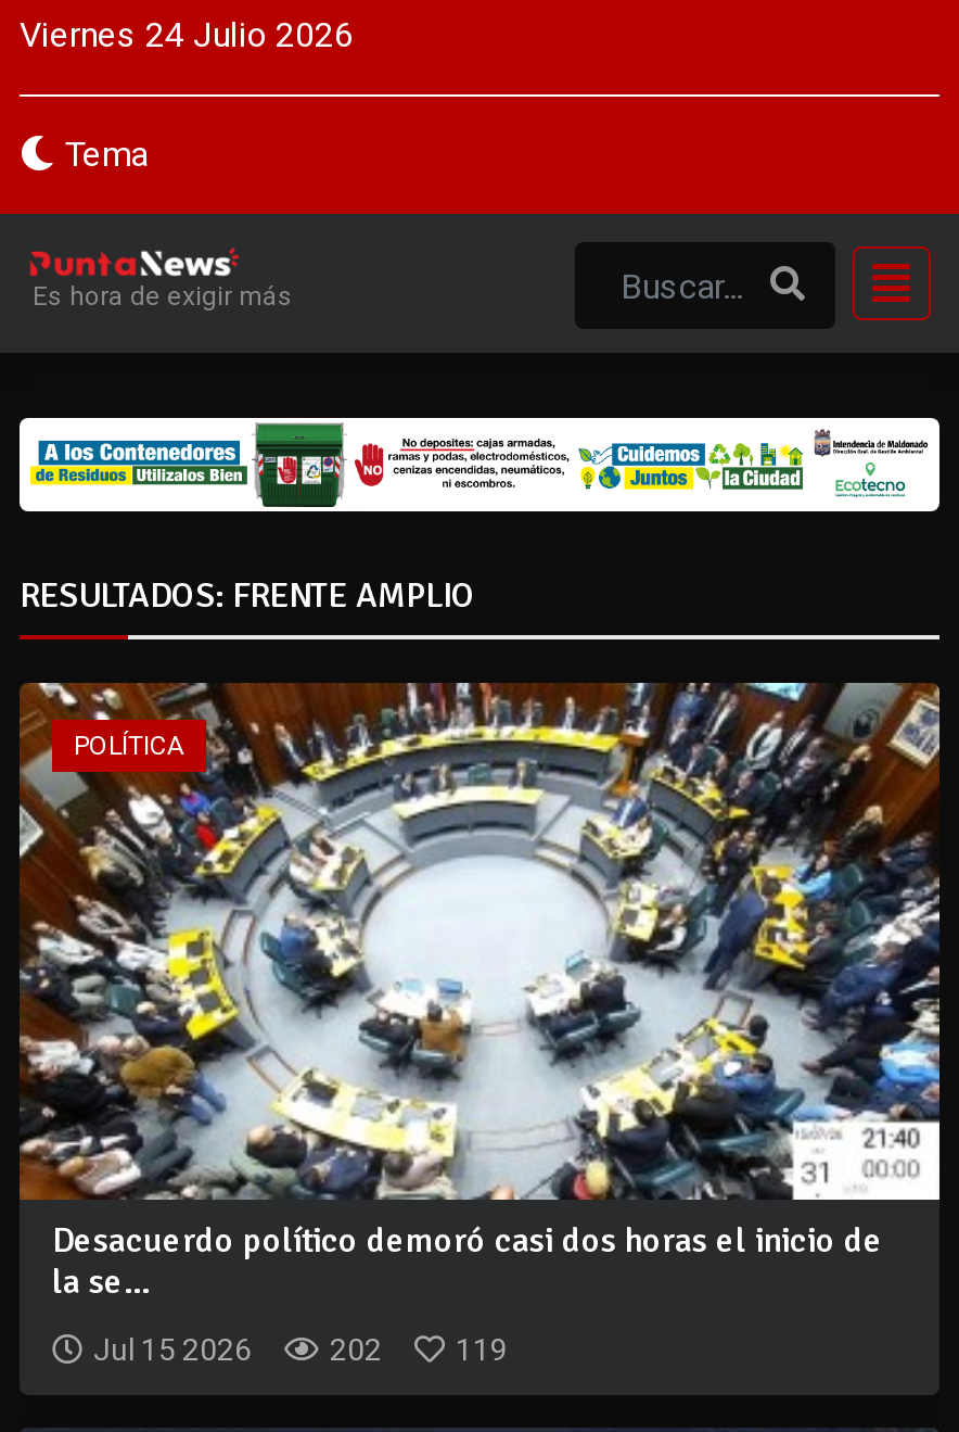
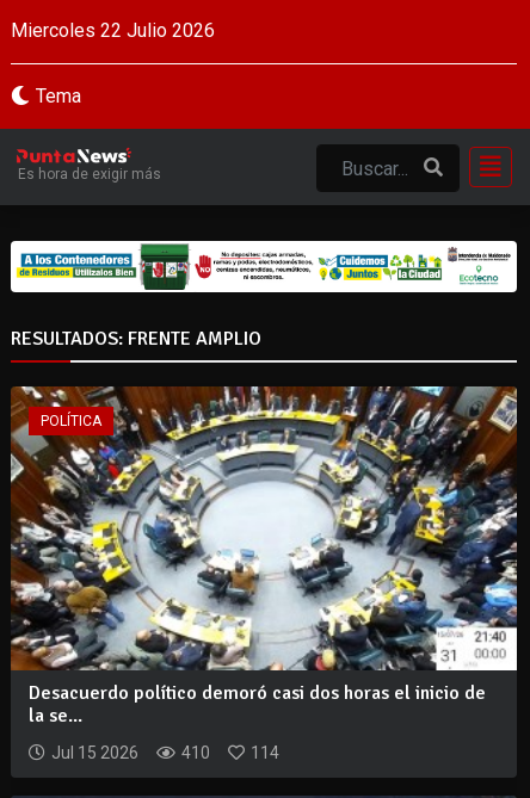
- Viernes 24 Julio 2026
+ Miercoles 22 Julio 2026

- 202
+ 410

- 119
+ 114
